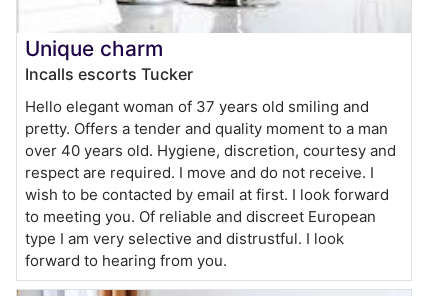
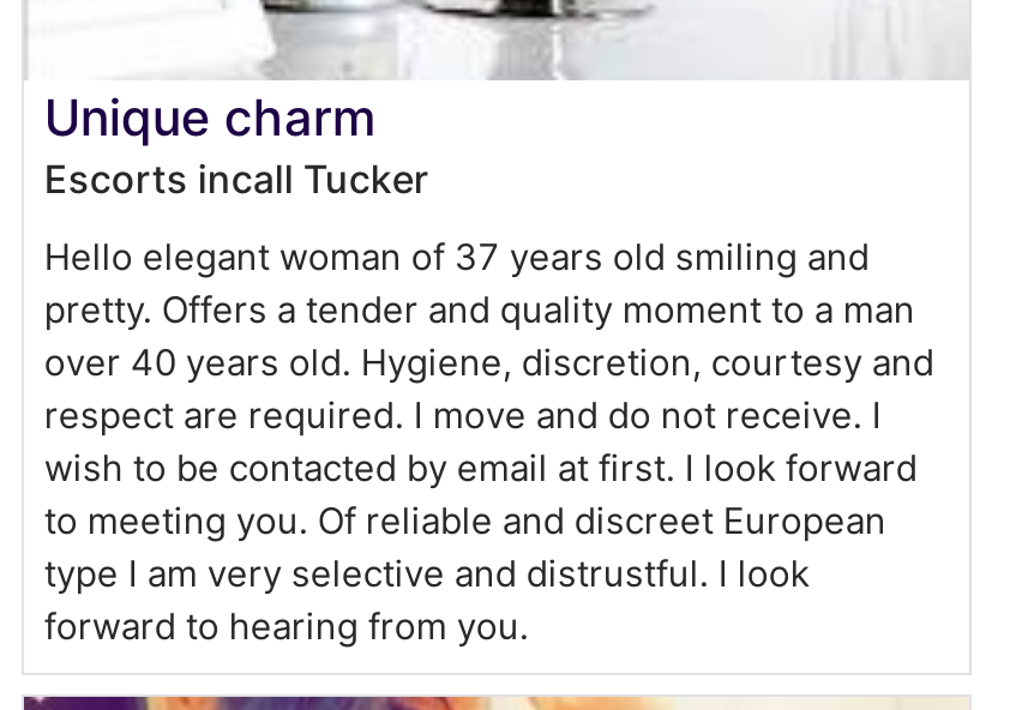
- Incalls escorts Tucker
+ Escorts incall Tucker
